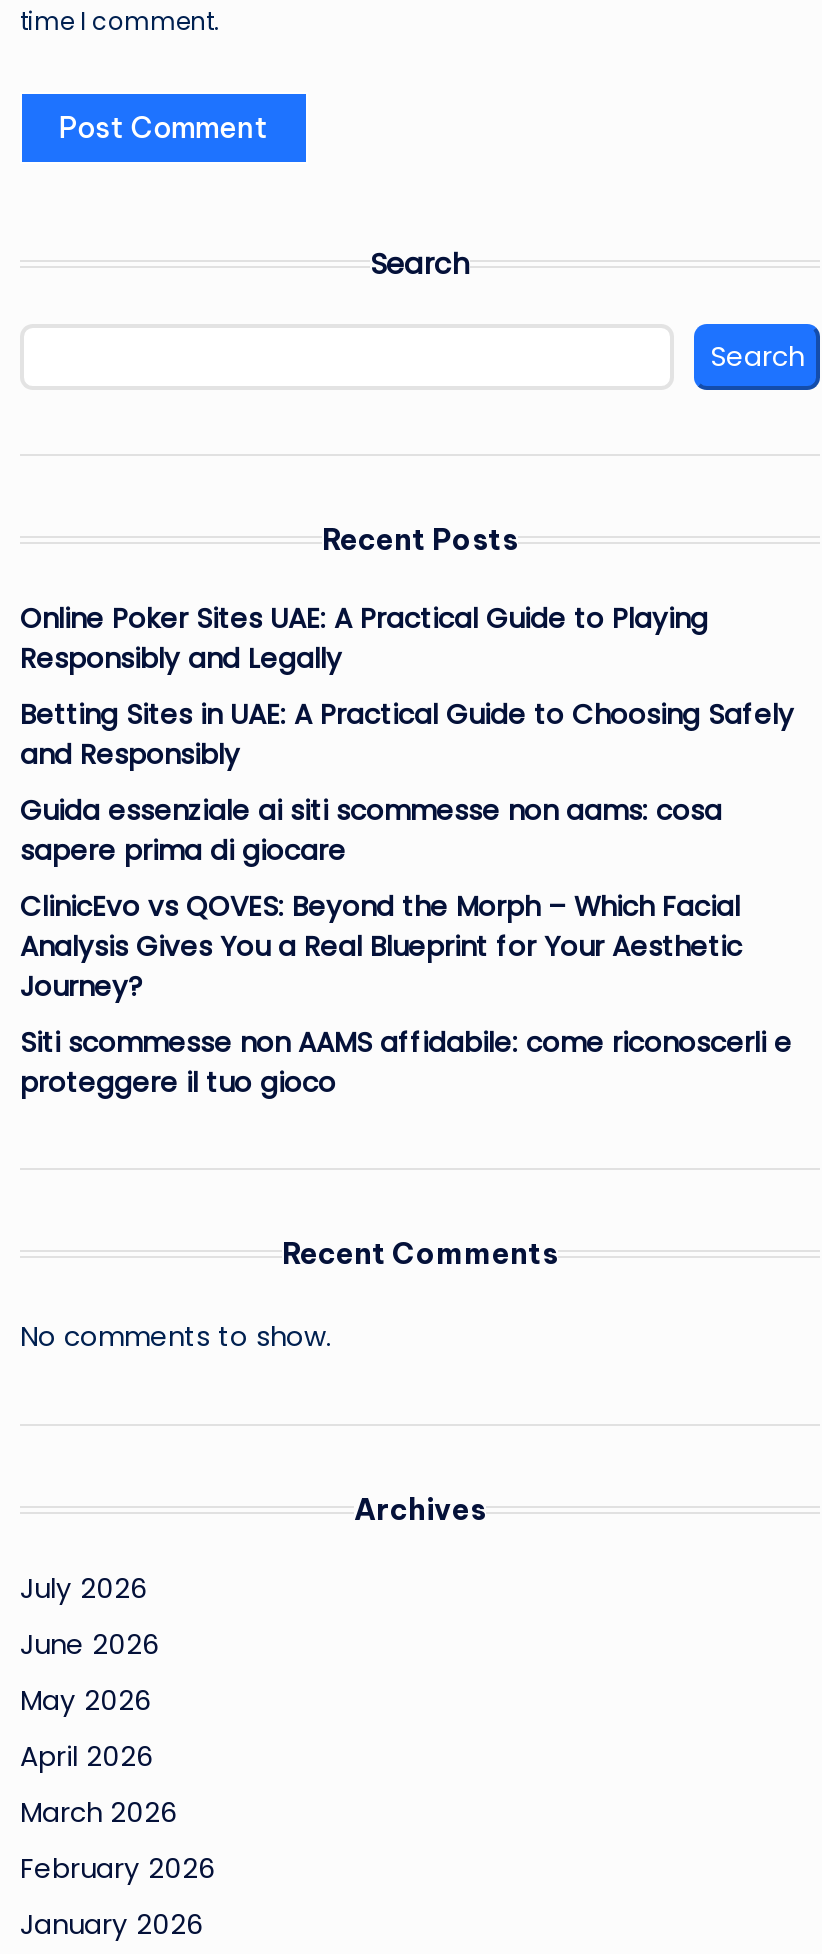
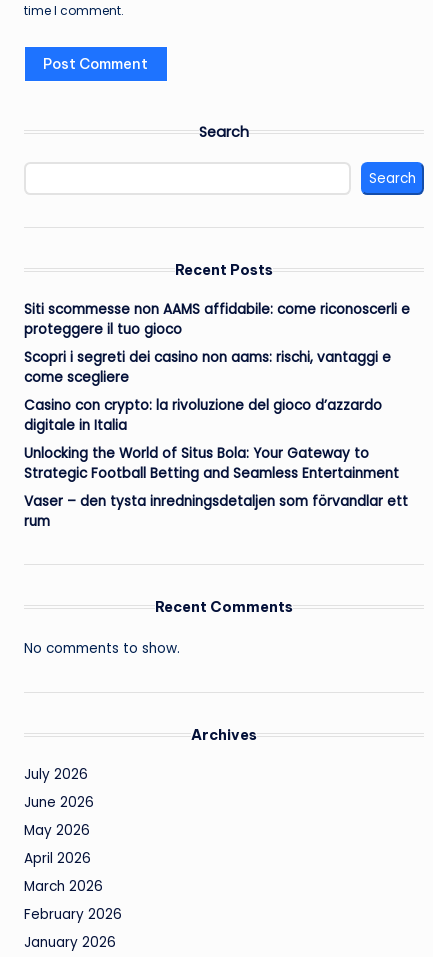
- Online Poker Sites UAE: A Practical Guide to Playing
- Responsibly and Legally
- Betting Sites in UAE: A Practical Guide to Choosing Safely
- and Responsibly
- Guida essenziale ai siti scommesse non aams: cosa
- sapere prima di giocare
- ClinicEvo vs QOVES: Beyond the Morph – Which Facial
- Analysis Gives You a Real Blueprint for Your Aesthetic
- Journey?

moved up: Siti scommesse non AAMS affidabile: come riconoscerli e | proteggere il tuo gioco

+ Scopri i segreti dei casino non aams: rischi, vantaggi e
+ come scegliere
+ Casino con crypto: la rivoluzione del gioco d’azzardo
+ digitale in Italia
+ Unlocking the World of Situs Bola: Your Gateway to
+ Strategic Football Betting and Seamless Entertainment
+ Vaser – den tysta inredningsdetaljen som förvandlar ett
+ rum
